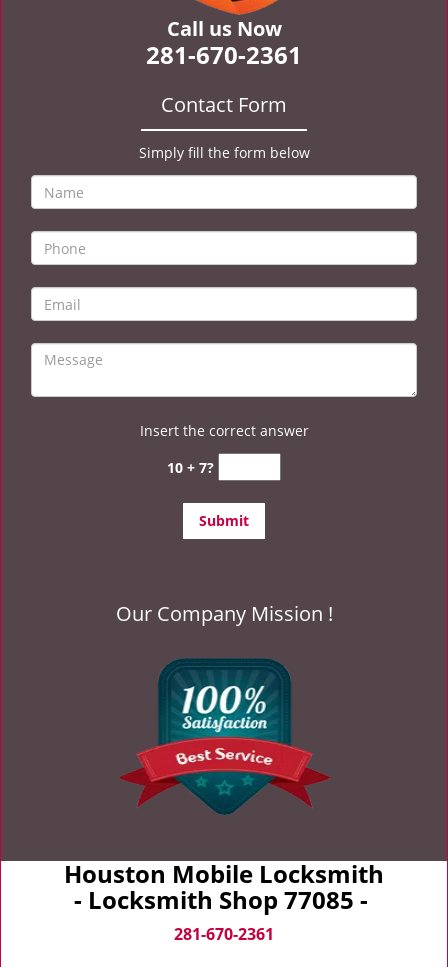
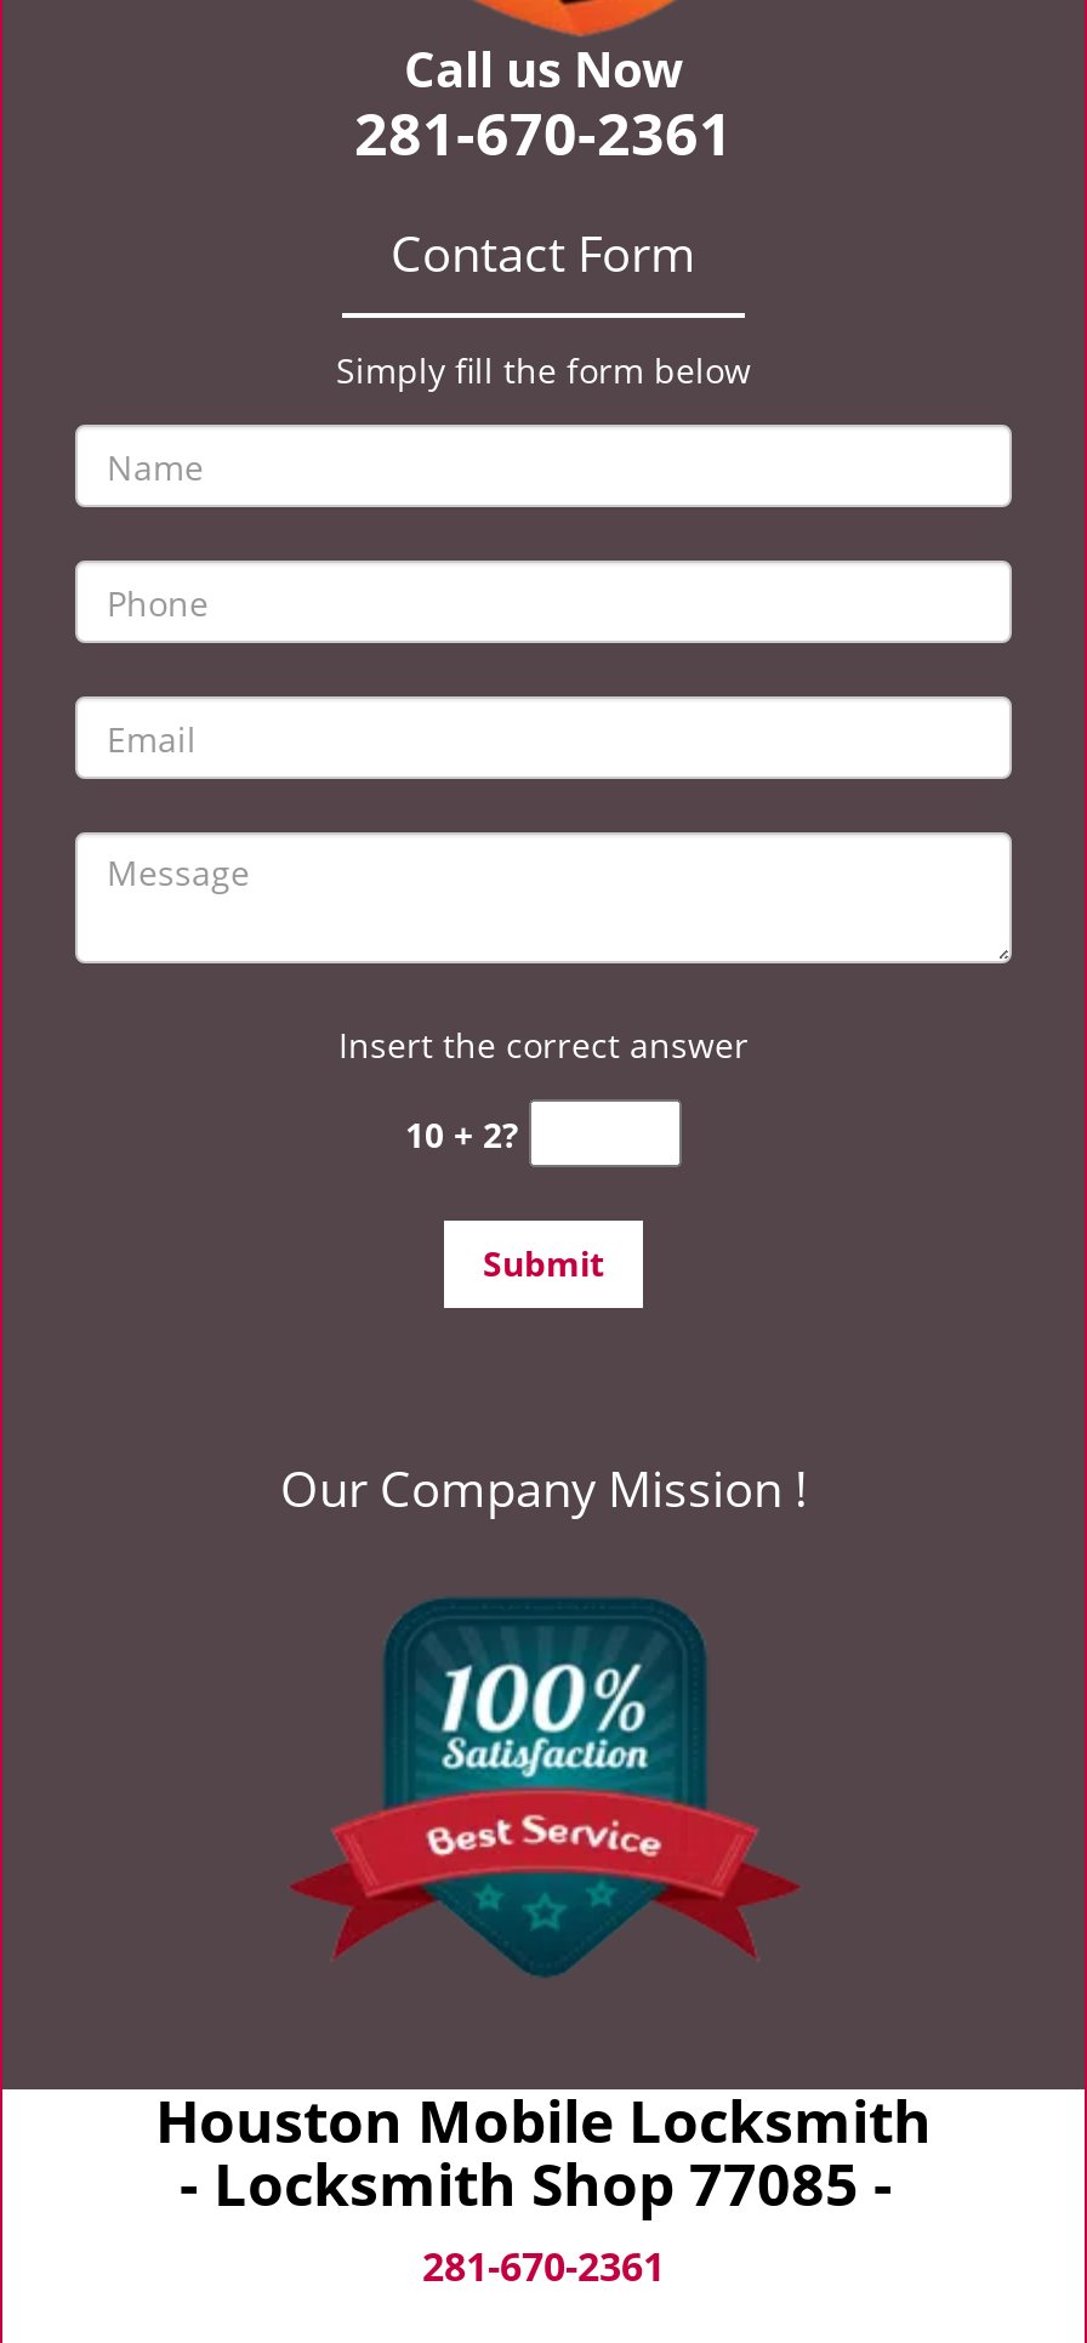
- 10 + 7?
+ 10 + 2?
